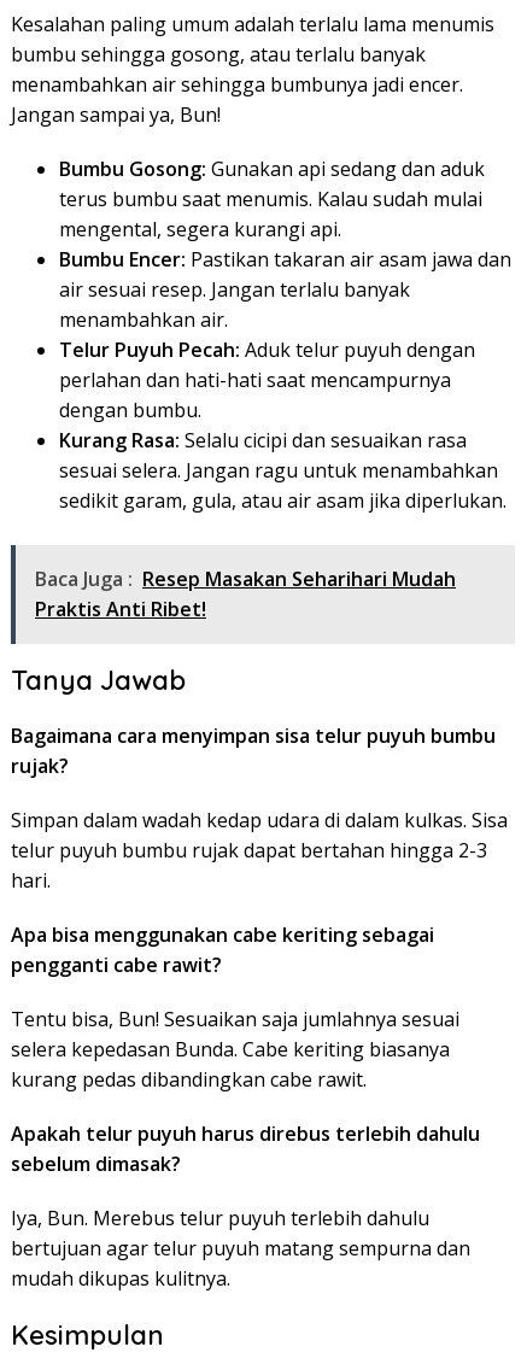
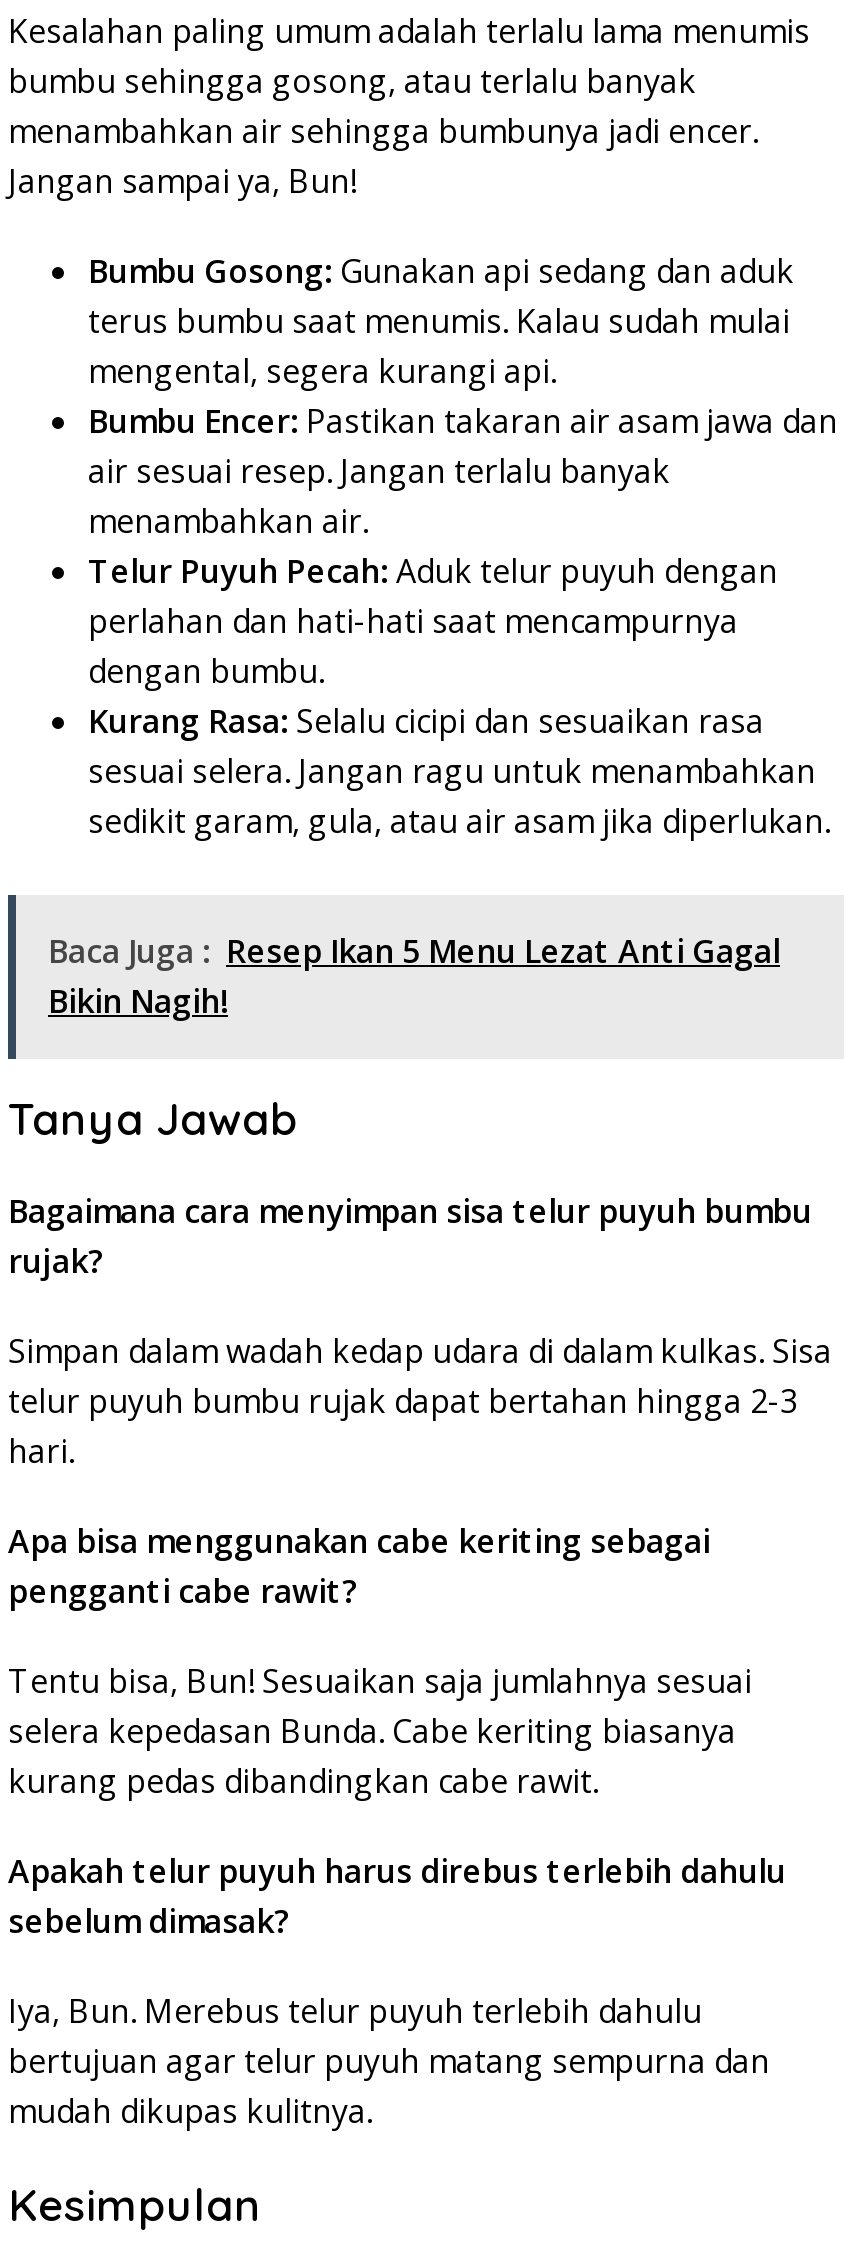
- Baca Juga : Resep Masakan Seharihari Mudah
- Praktis Anti Ribet!
+ Baca Juga : Resep Ikan 5 Menu Lezat Anti Gagal
+ Bikin Nagih!
